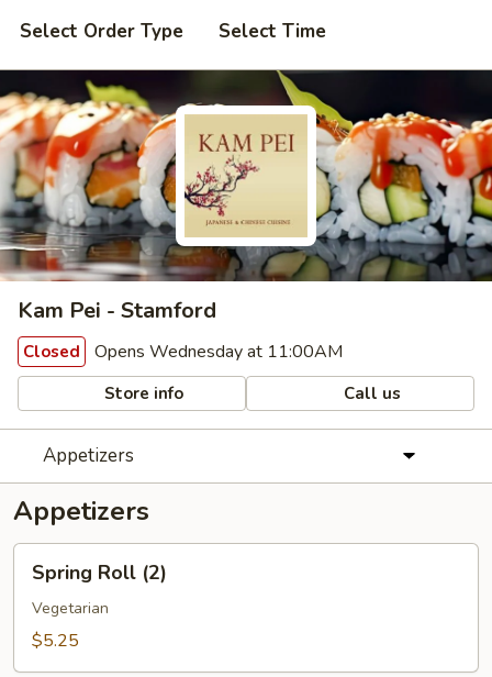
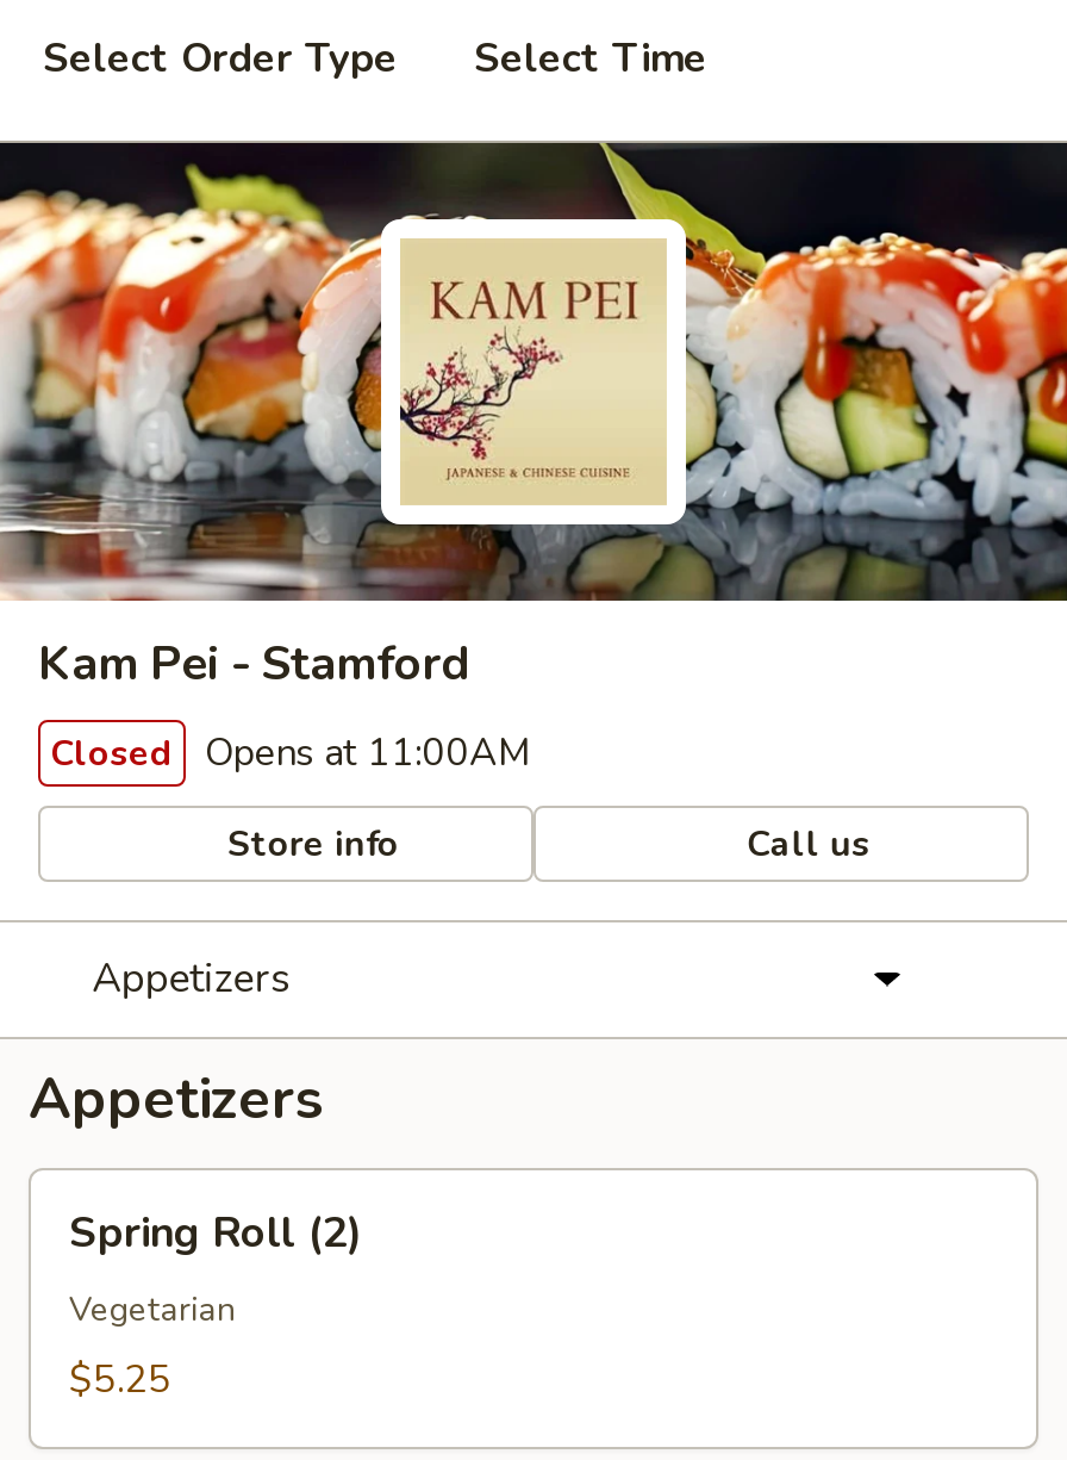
- Closed Opens Wednesday at 11:00AM
+ Closed Opens at 11:00AM
